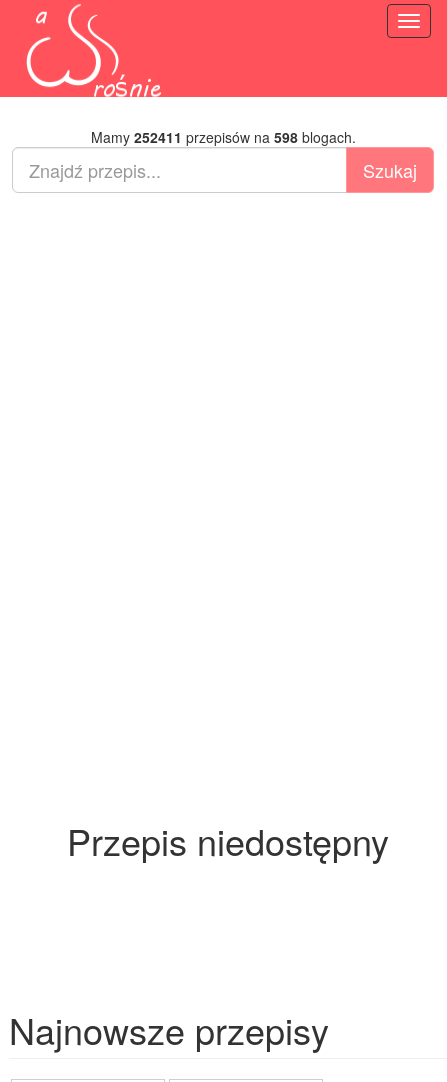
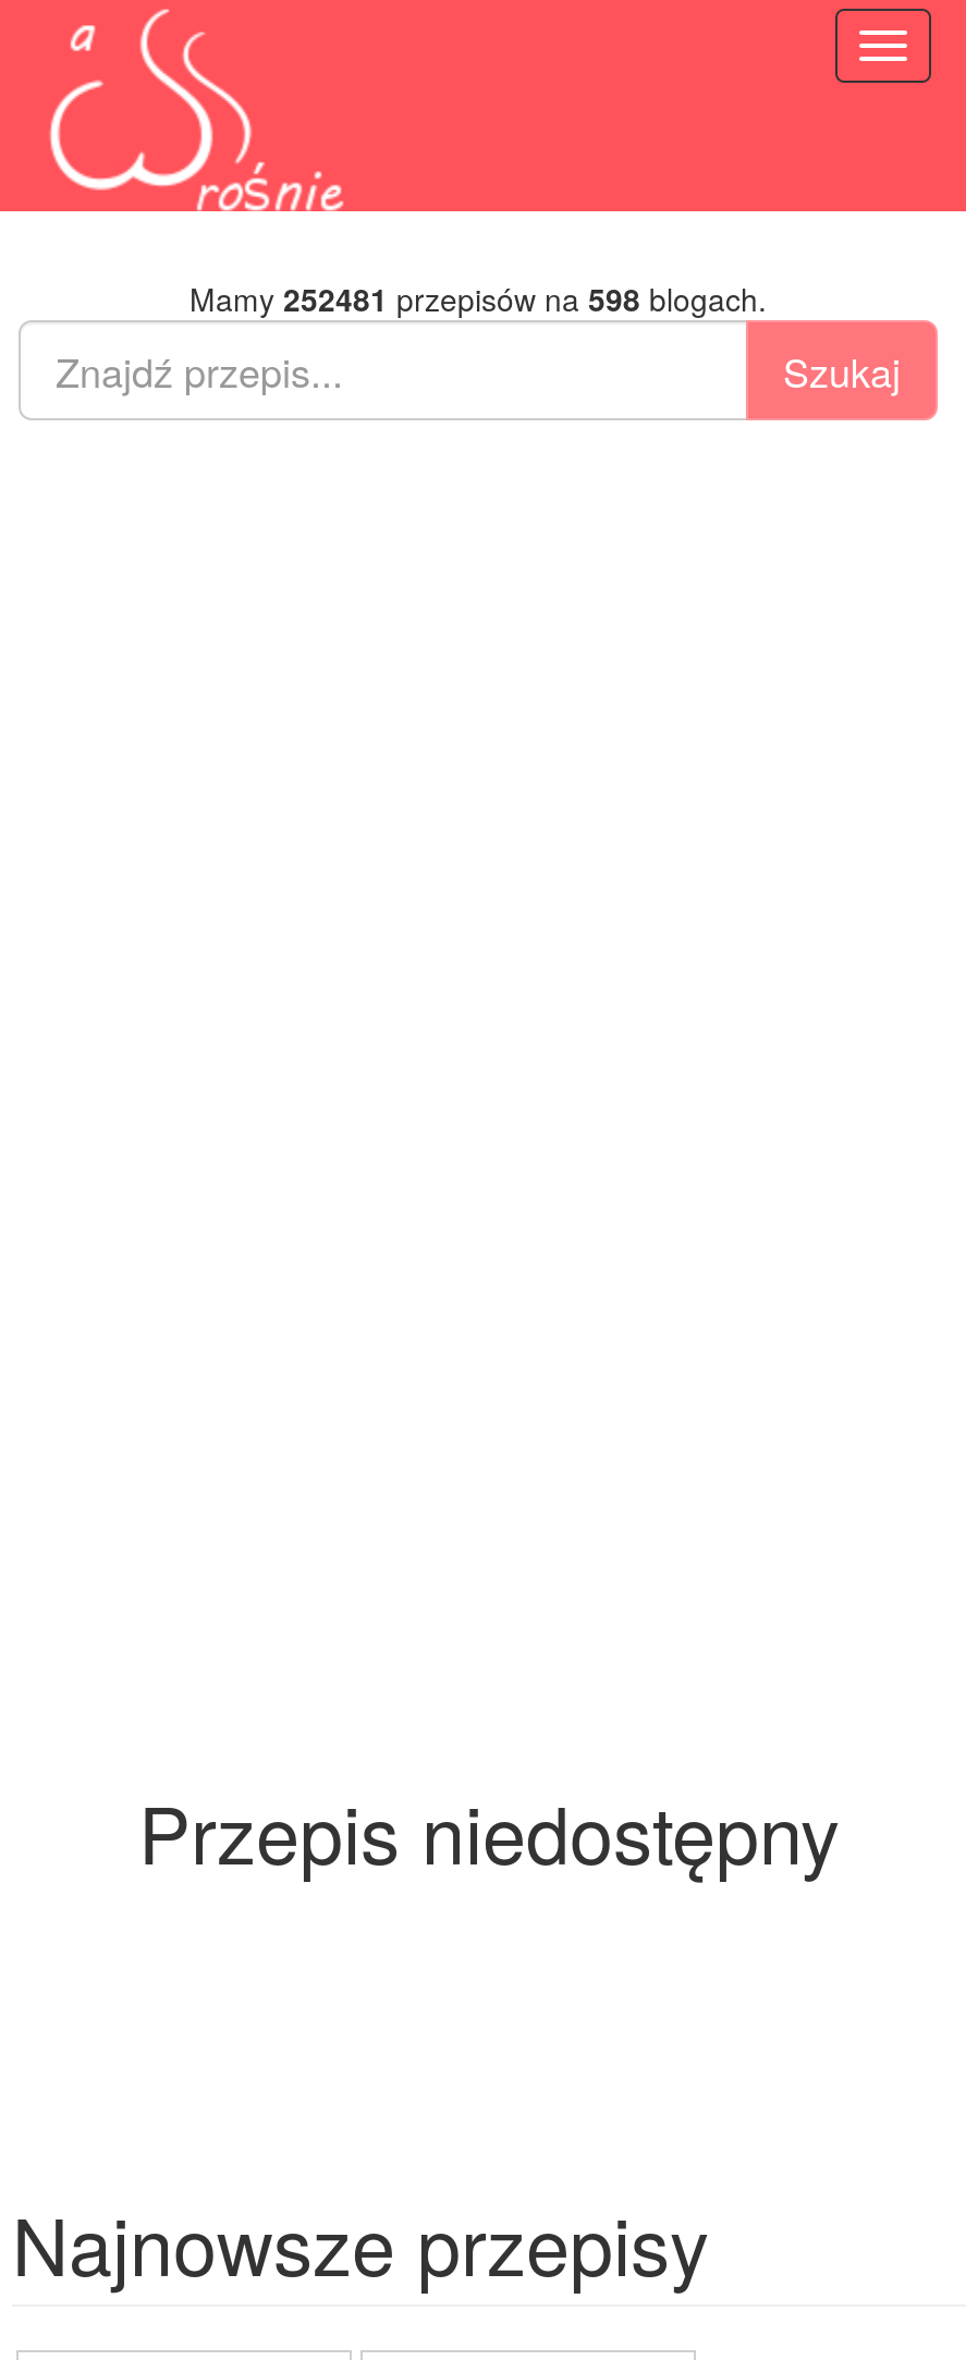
- Mamy 252411 przepisów na 598 blogach.
+ Mamy 252481 przepisów na 598 blogach.
